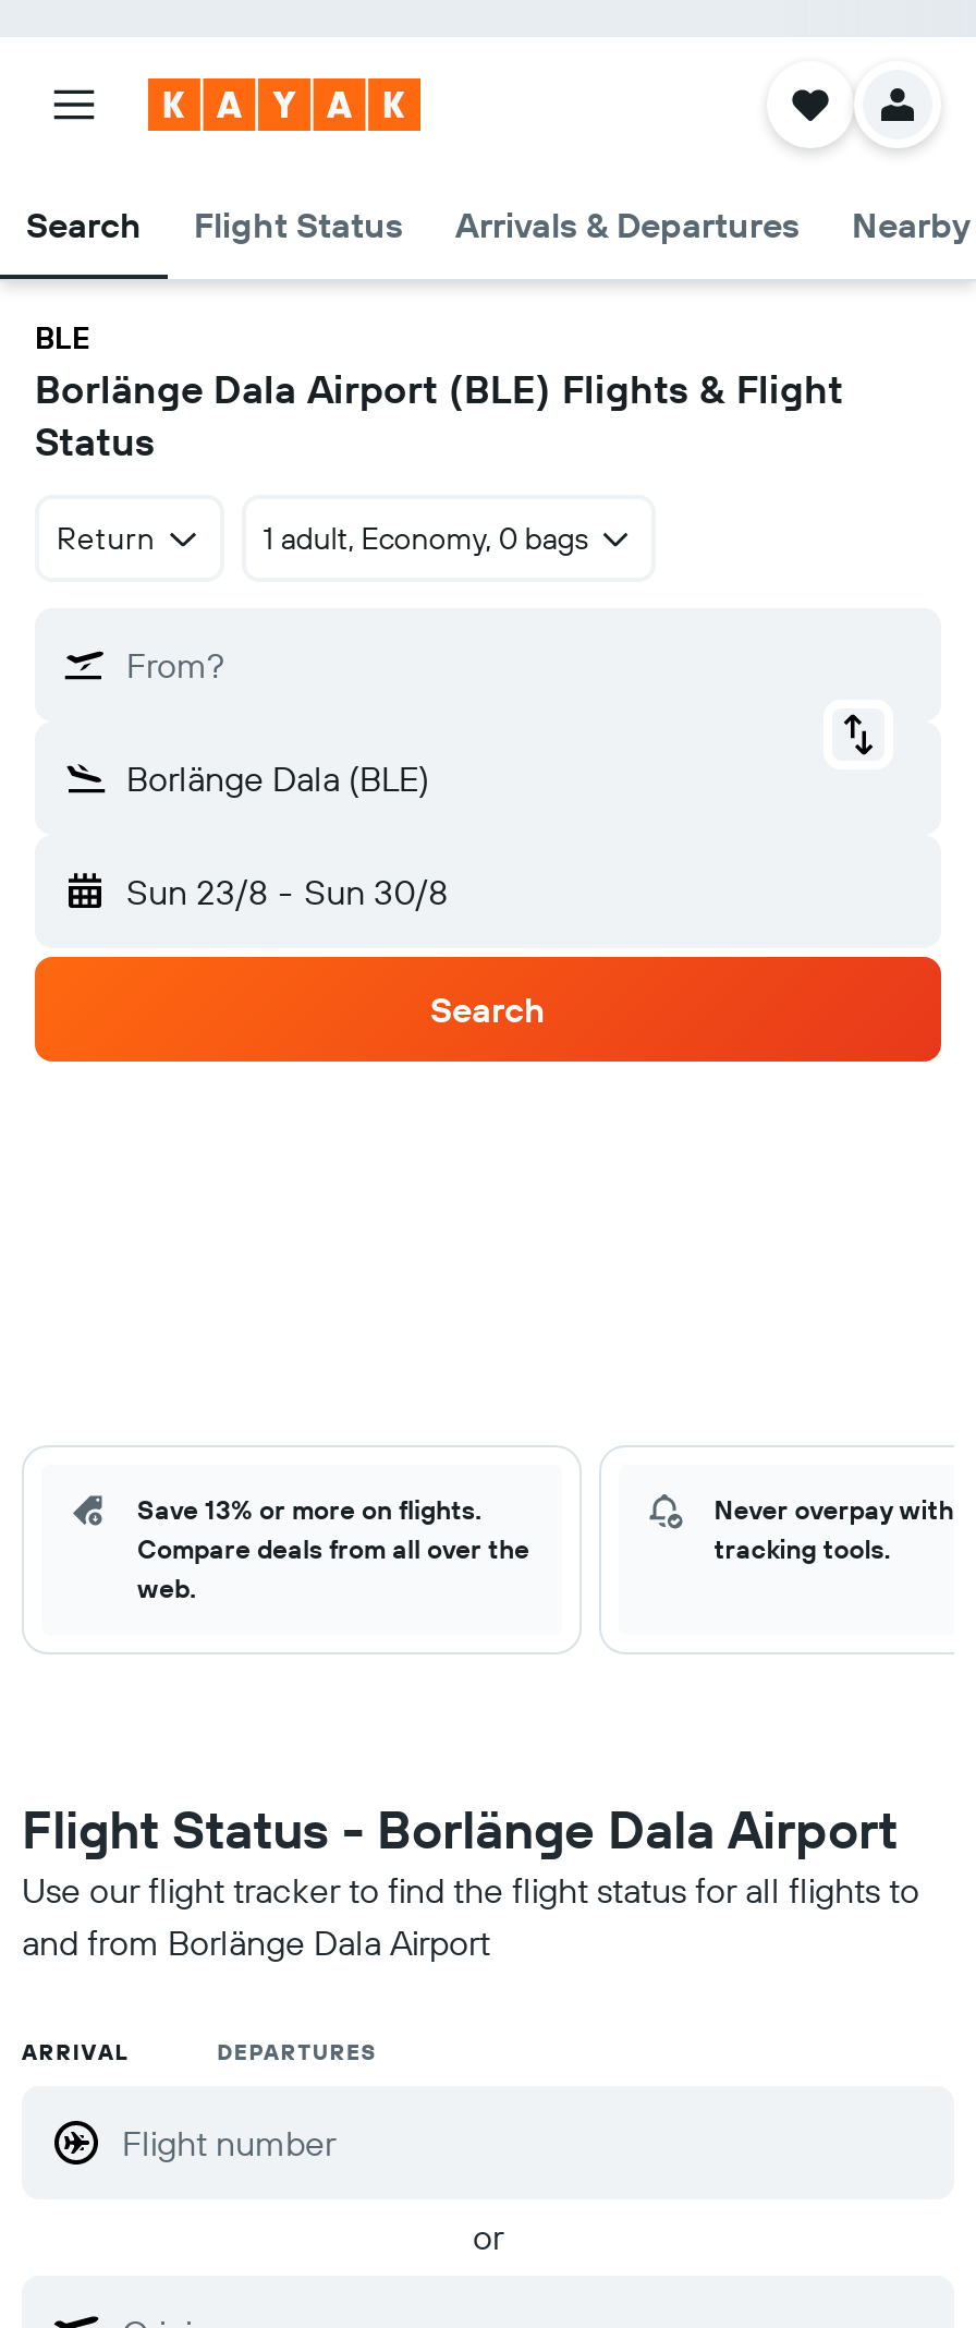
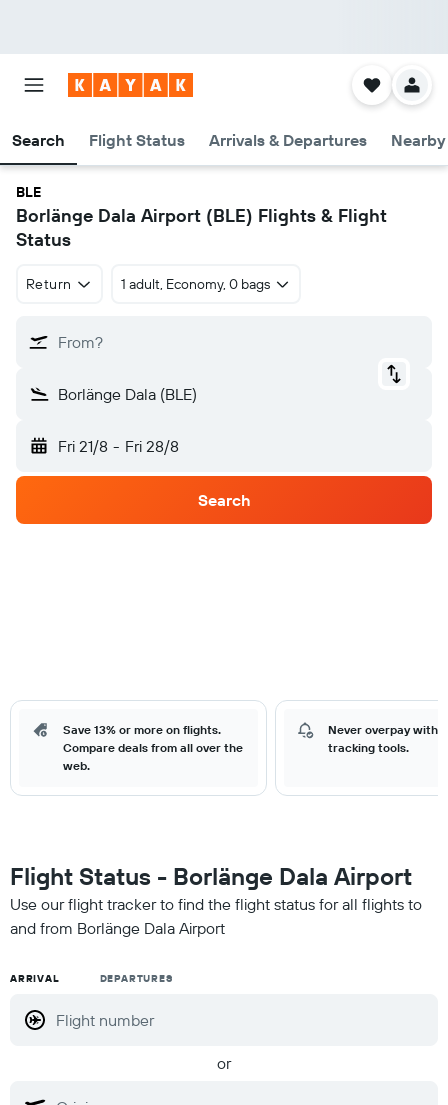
- Sun 23/8 - Sun 30/8
+ Fri 21/8 - Fri 28/8
